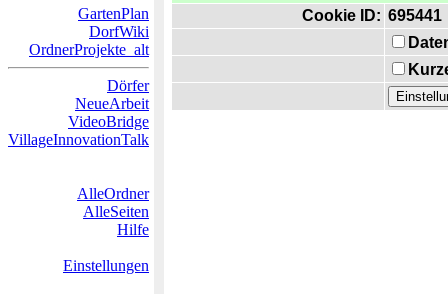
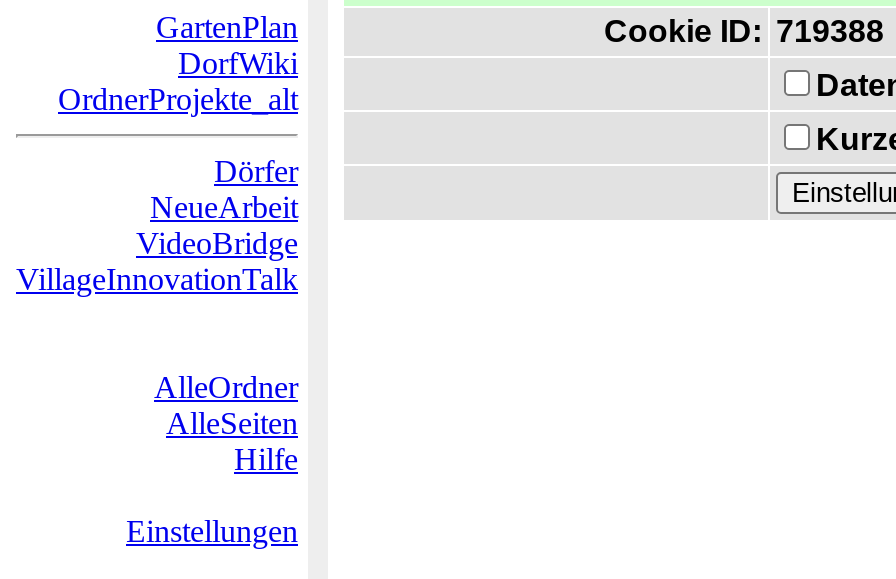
- Cookie ID: 695441
+ Cookie ID: 719388
